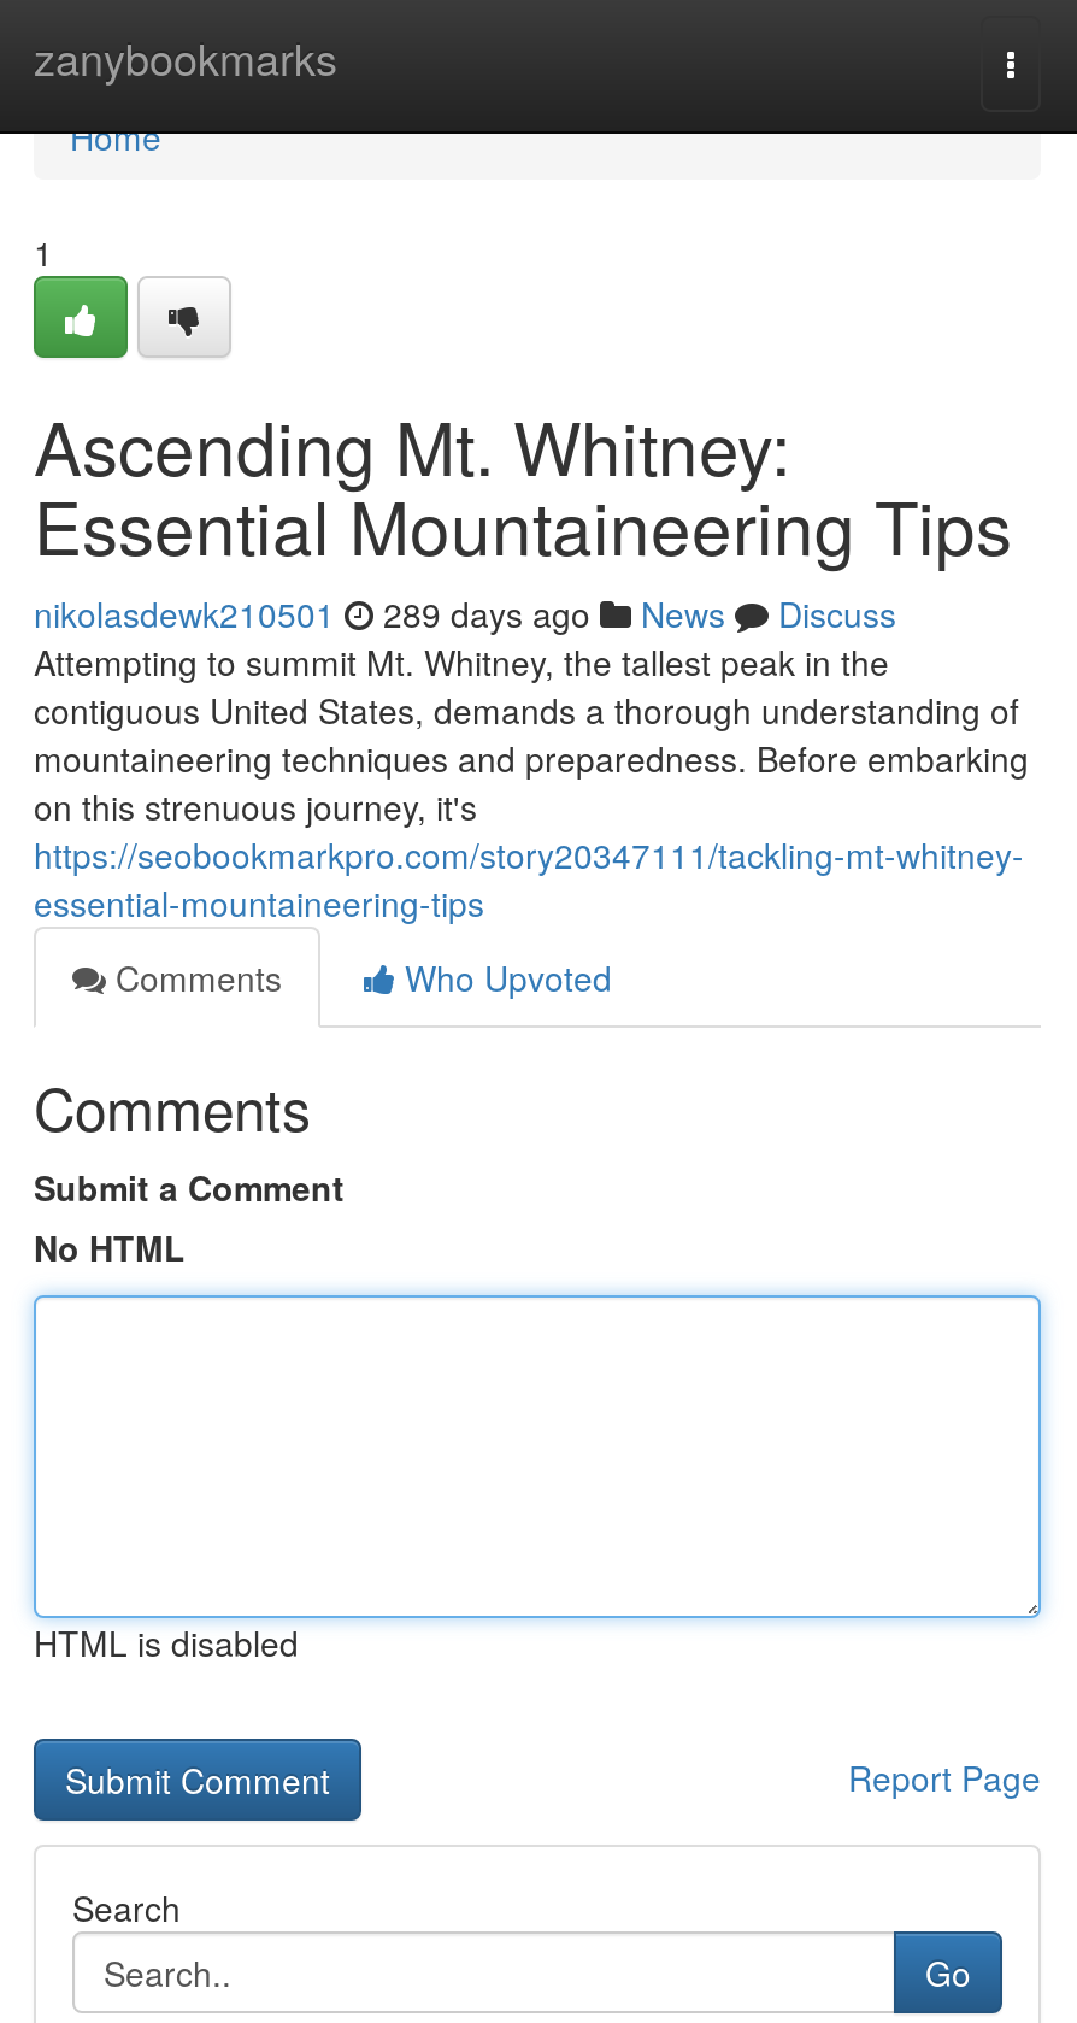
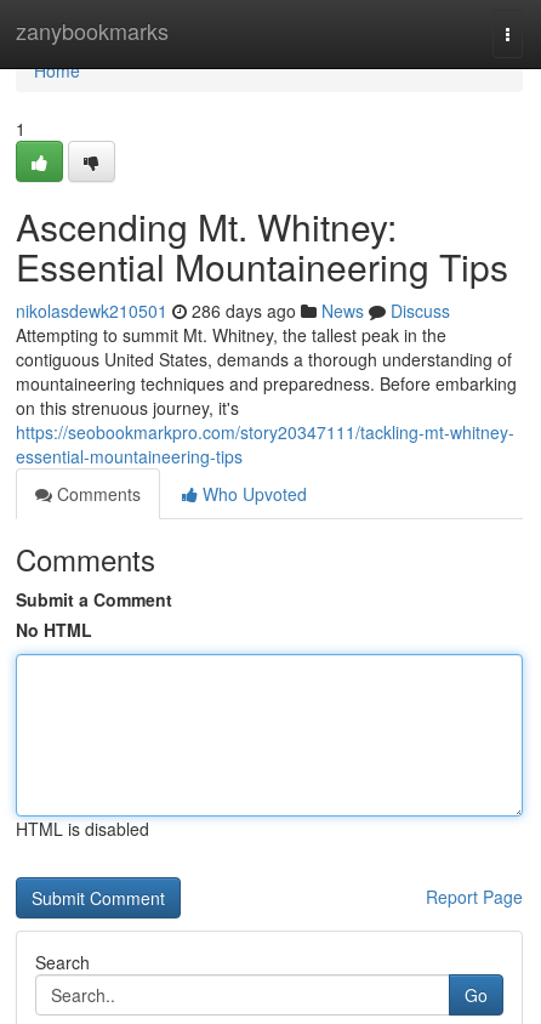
- nikolasdewk210501 289 days ago News Discuss
+ nikolasdewk210501 286 days ago News Discuss
